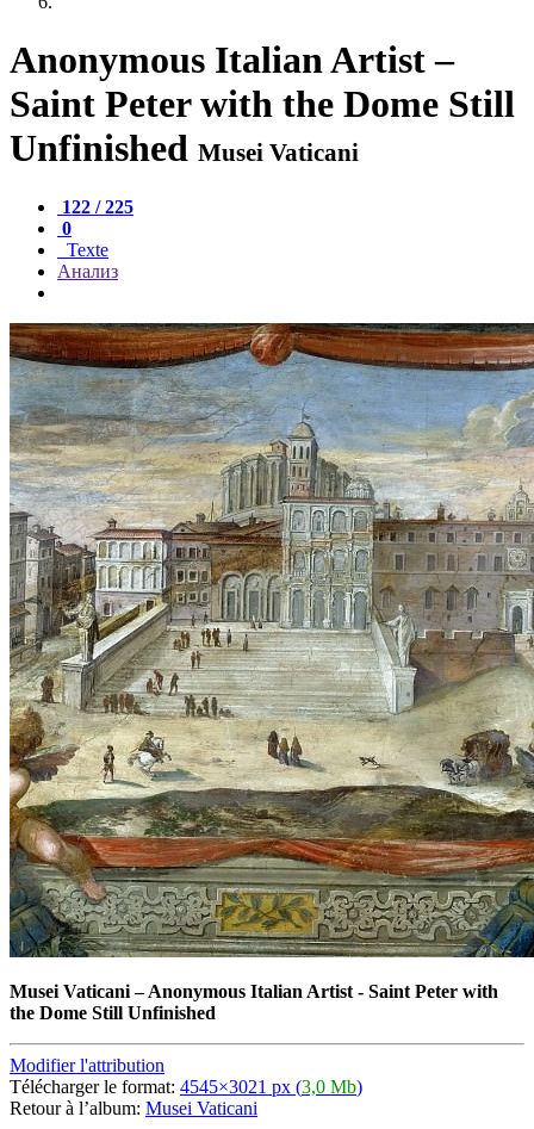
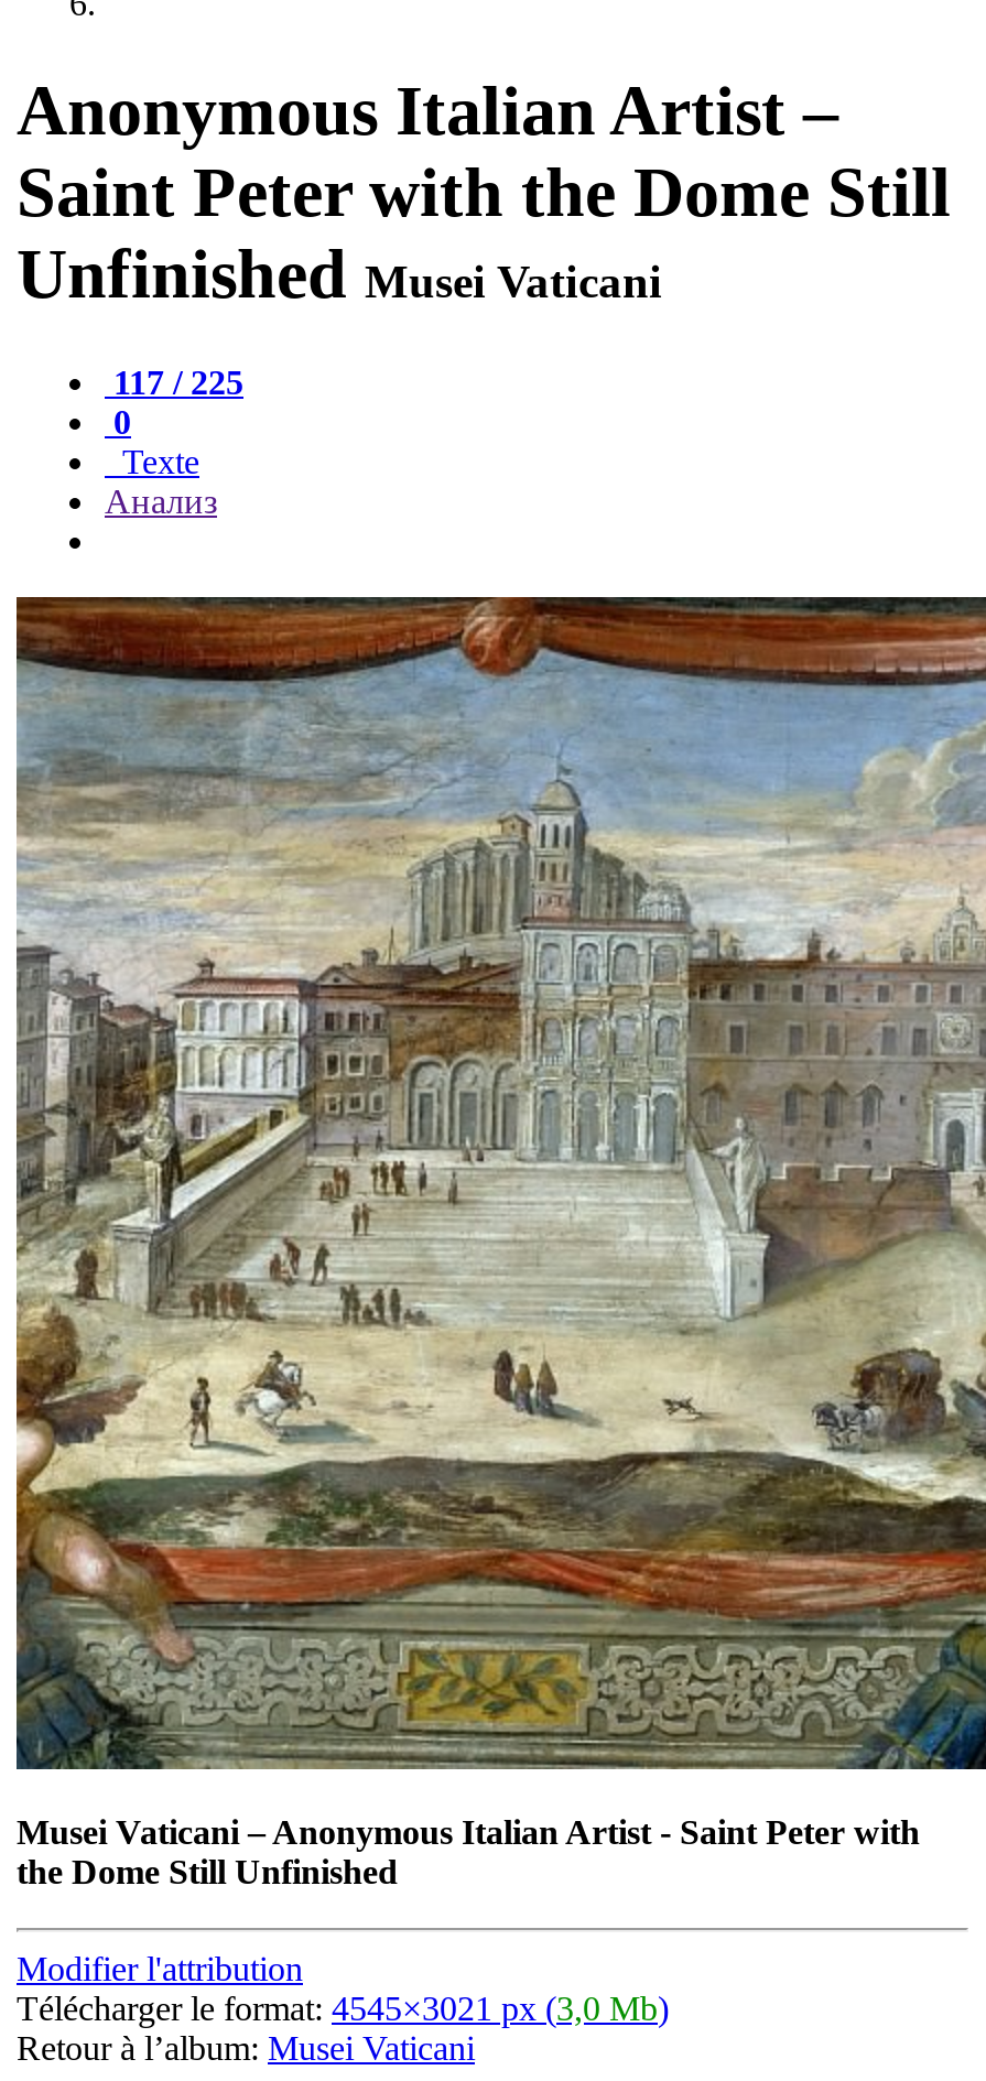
- 122 / 225
+ 117 / 225
